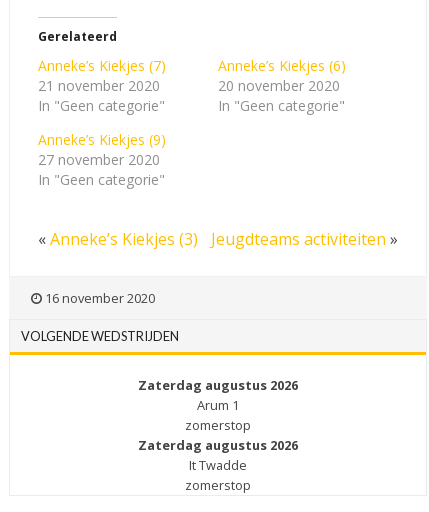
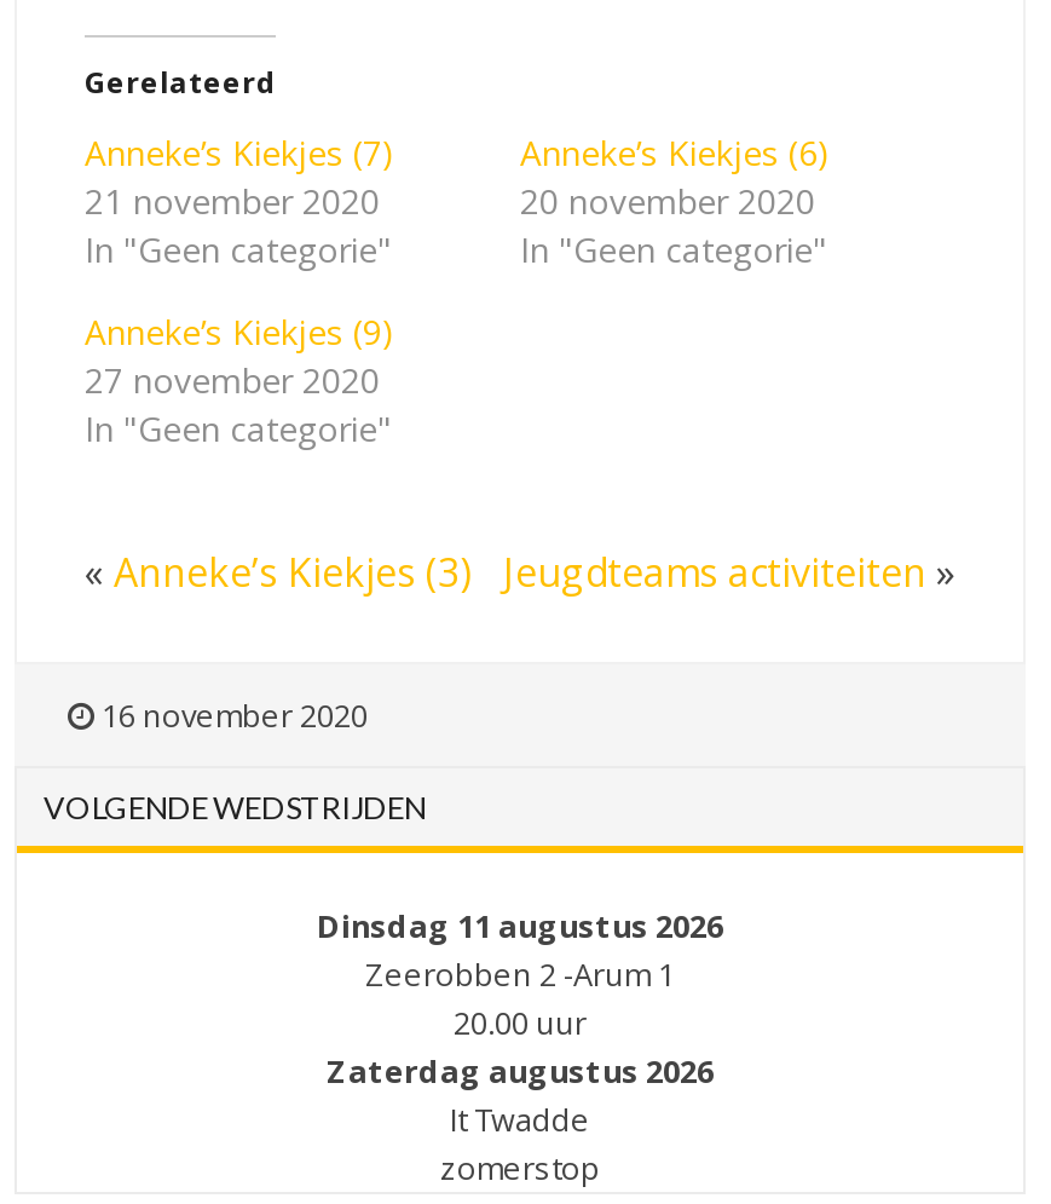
- Zaterdag augustus 2026
- Arum 1
- zomerstop
+ Dinsdag 11 augustus 2026
+ Zeerobben 2 -Arum 1
+ 20.00 uur
